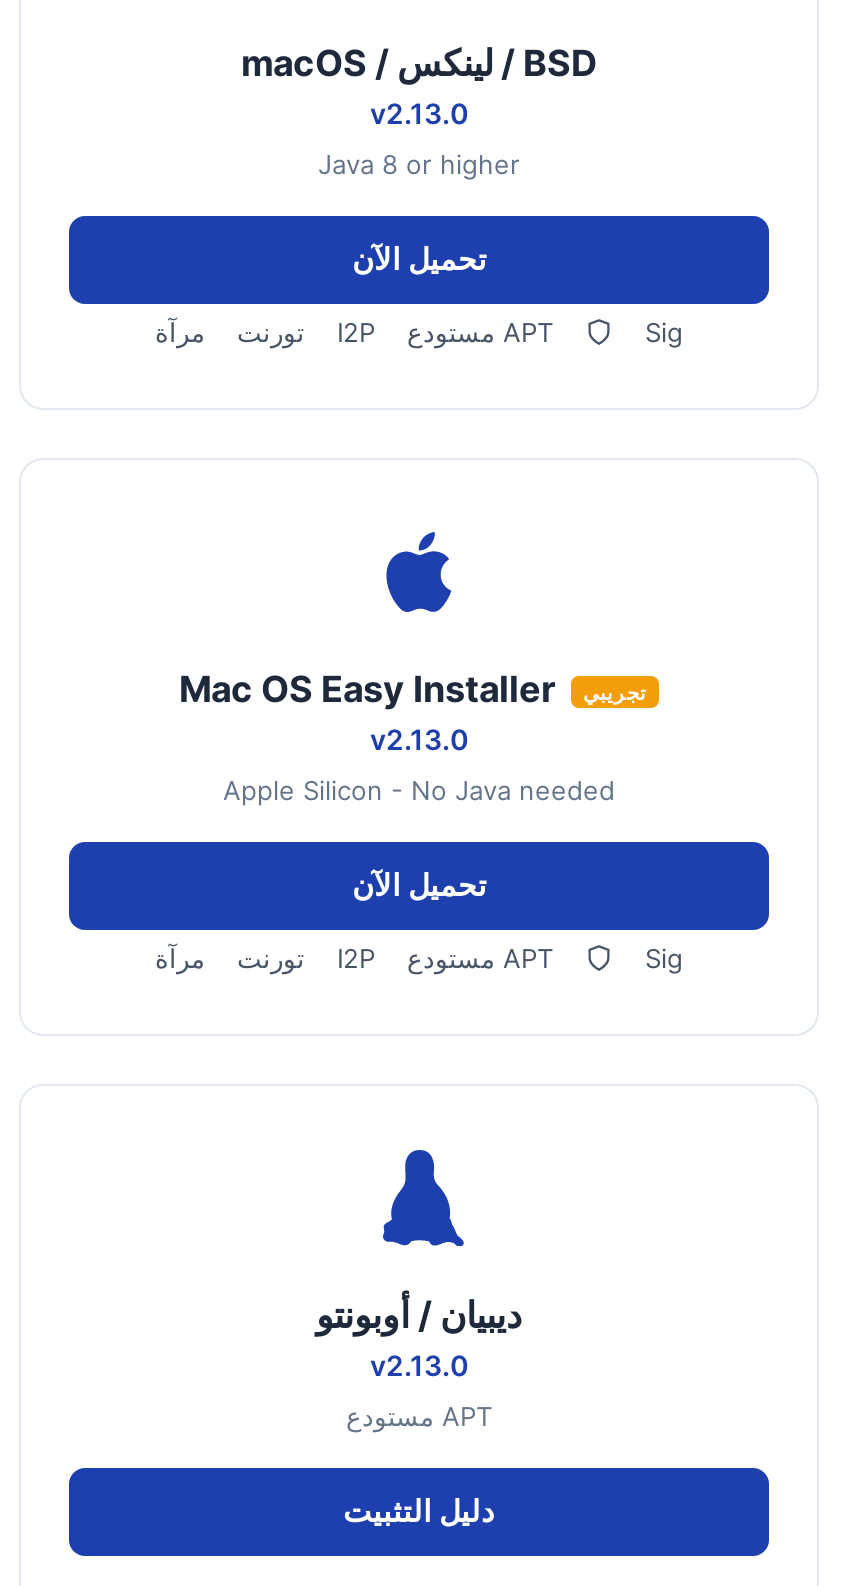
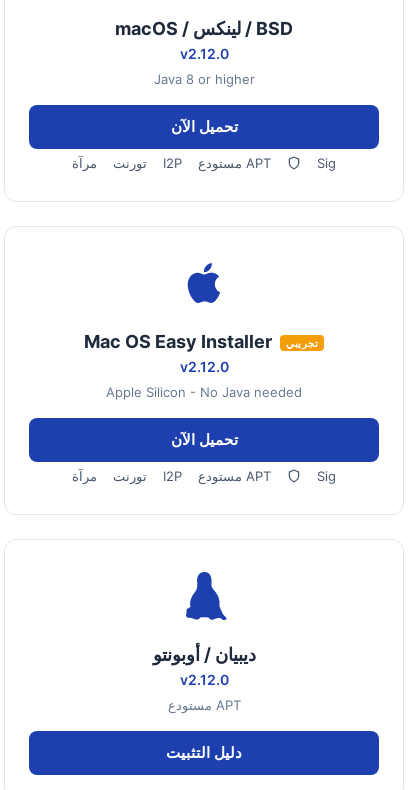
- v2.13.0
+ v2.12.0

- v2.13.0
+ v2.12.0

- v2.13.0
+ v2.12.0
